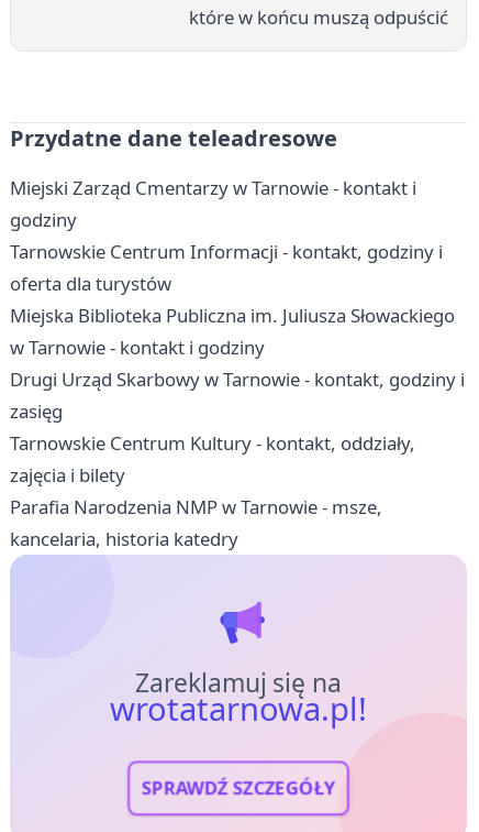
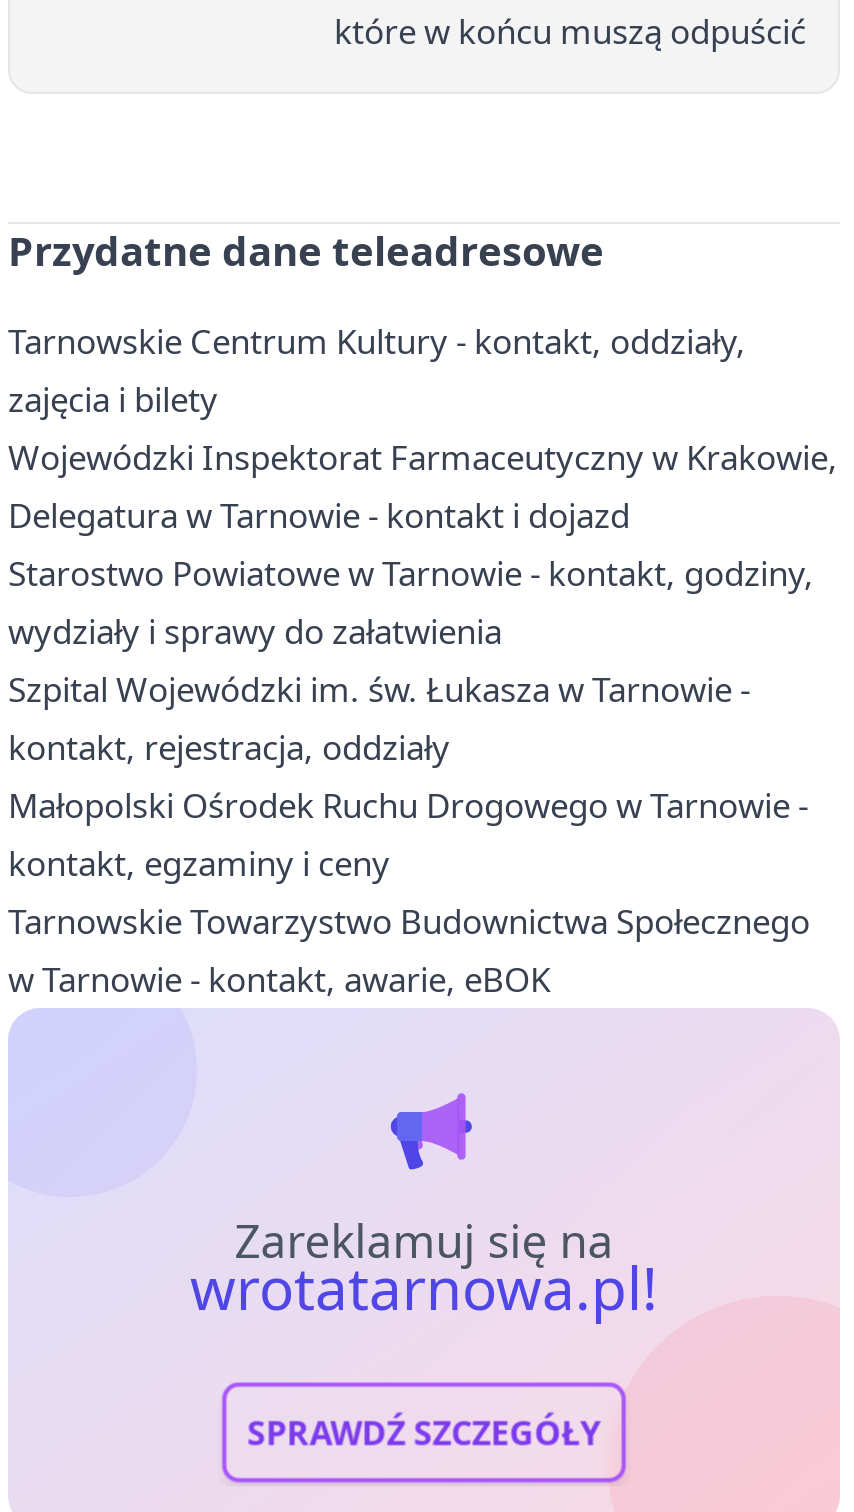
- Miejski Zarząd Cmentarzy w Tarnowie - kontakt i
- godziny
- Tarnowskie Centrum Informacji - kontakt, godziny i
- oferta dla turystów
- Miejska Biblioteka Publiczna im. Juliusza Słowackiego
- w Tarnowie - kontakt i godziny
- Drugi Urząd Skarbowy w Tarnowie - kontakt, godziny i
- zasięg

moved up: Tarnowskie Centrum Kultury - kontakt, oddziały, | zajęcia i bilety

- Parafia Narodzenia NMP w Tarnowie - msze,
- kancelaria, historia katedry
+ Wojewódzki Inspektorat Farmaceutyczny w Krakowie,
+ Delegatura w Tarnowie - kontakt i dojazd
+ Starostwo Powiatowe w Tarnowie - kontakt, godziny,
+ wydziały i sprawy do załatwienia
+ Szpital Wojewódzki im. św. Łukasza w Tarnowie -
+ kontakt, rejestracja, oddziały
+ Małopolski Ośrodek Ruchu Drogowego w Tarnowie -
+ kontakt, egzaminy i ceny
+ Tarnowskie Towarzystwo Budownictwa Społecznego
+ w Tarnowie - kontakt, awarie, eBOK
